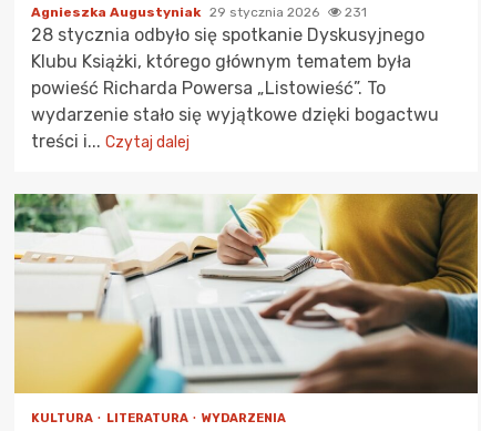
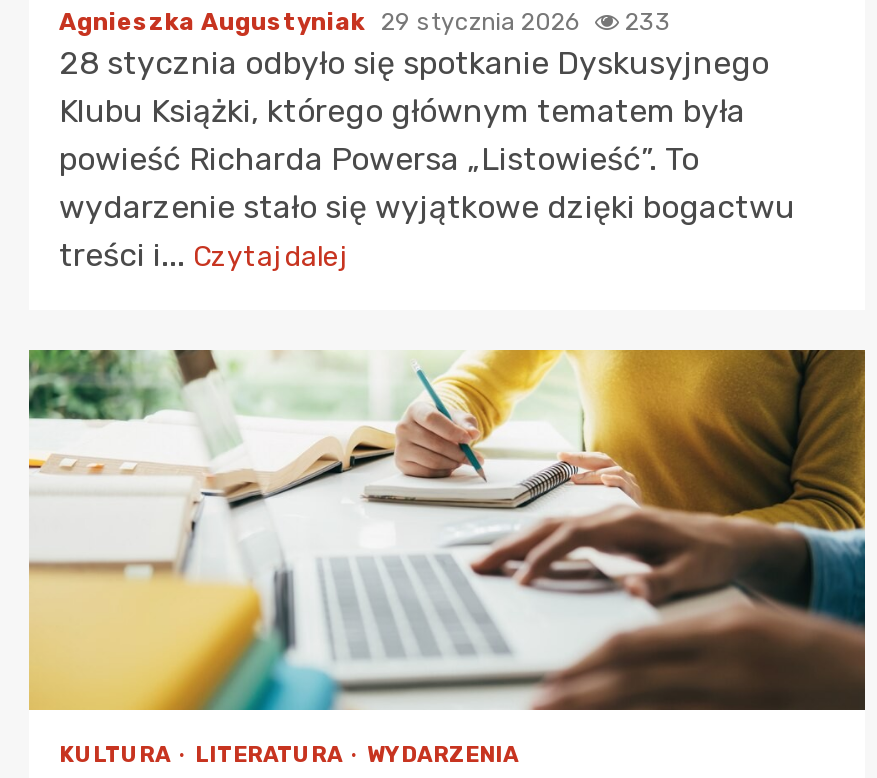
- Agnieszka Augustyniak 29 stycznia 2026 231
+ Agnieszka Augustyniak 29 stycznia 2026 233
